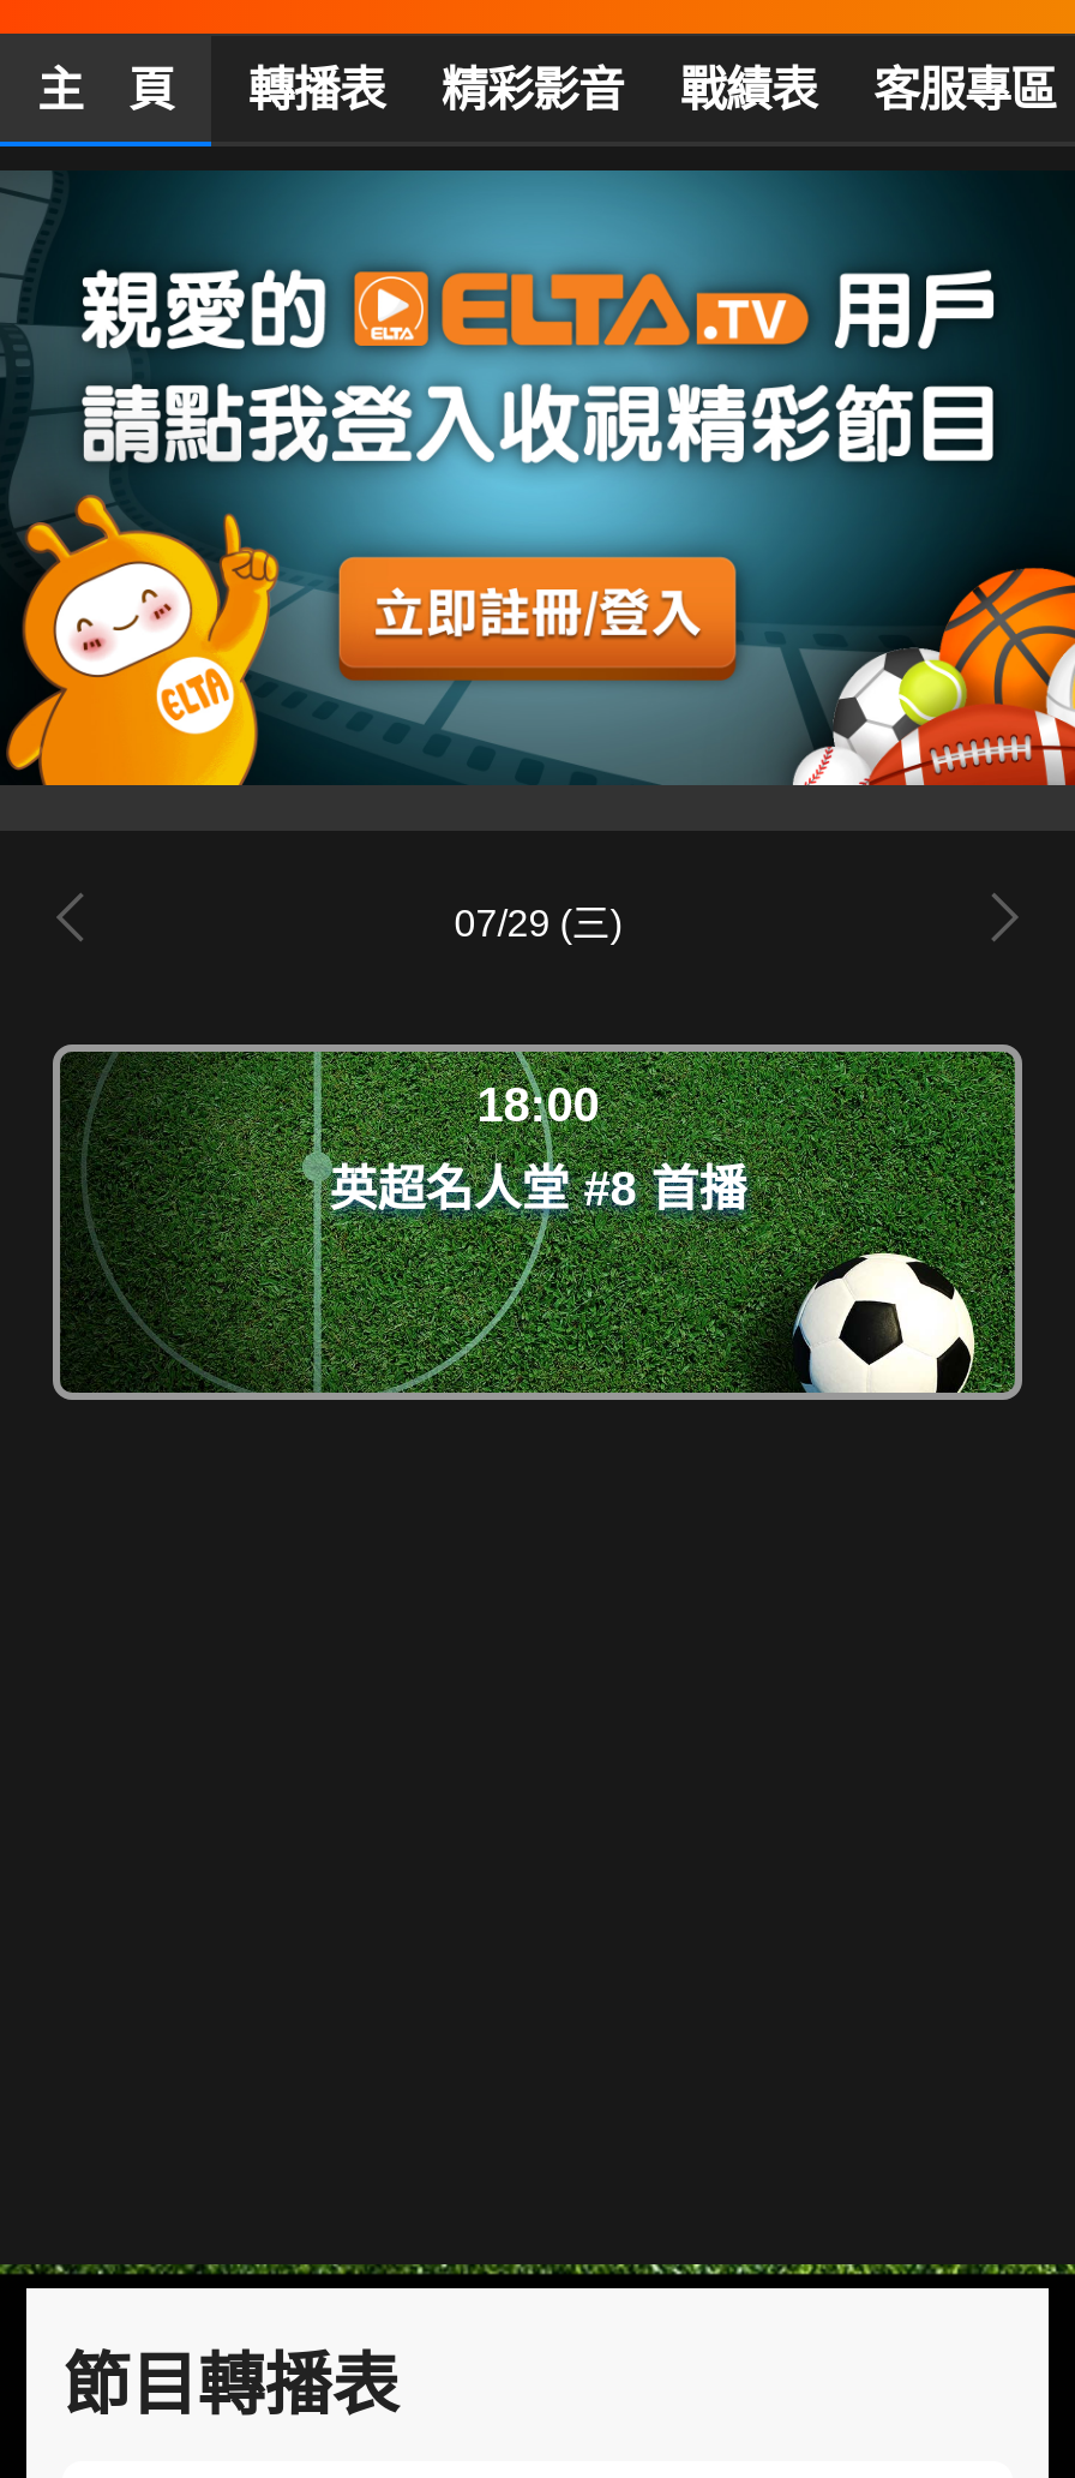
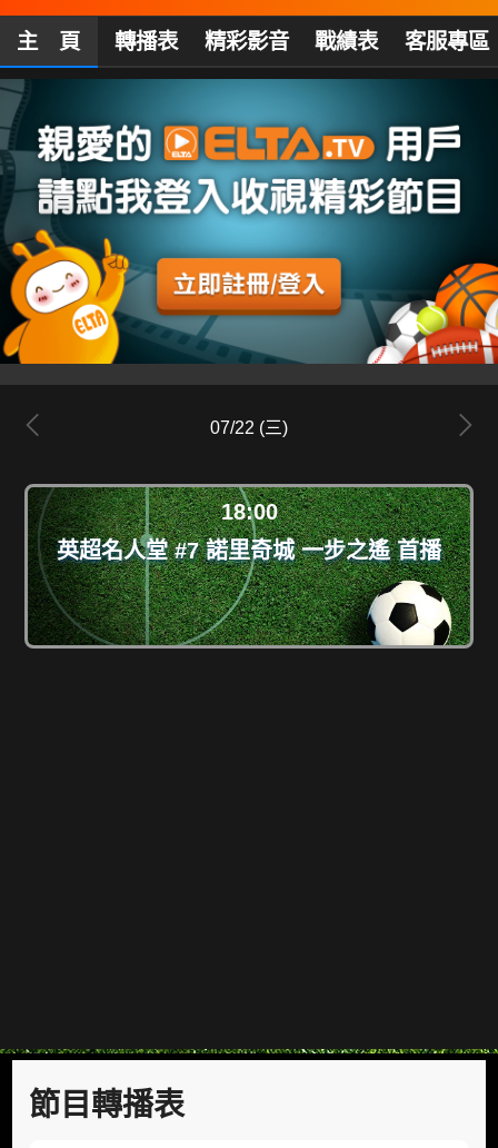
- 07/29 (三)
+ 07/22 (三)

- 英超名人堂 #8 首播
+ 英超名人堂 #7 諾里奇城 一步之遙 首播
